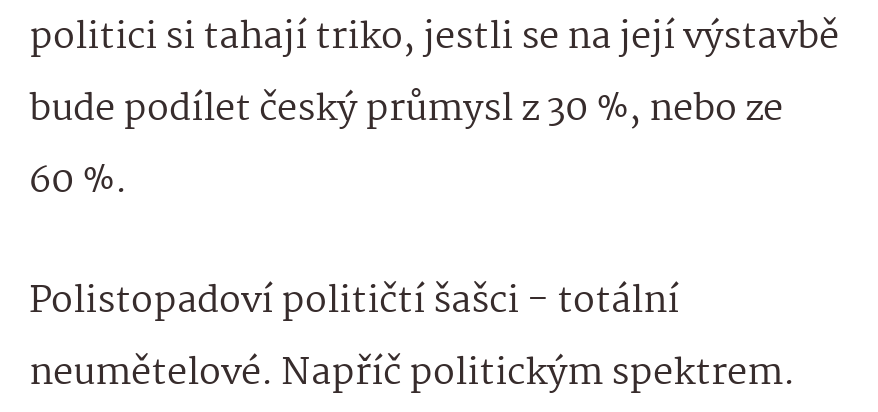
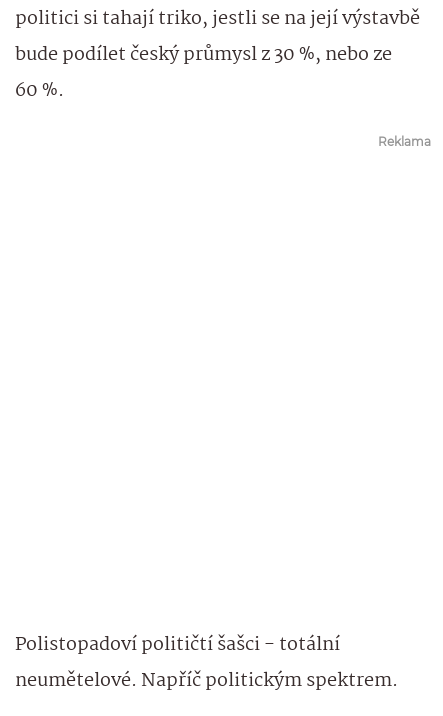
+ Reklama
